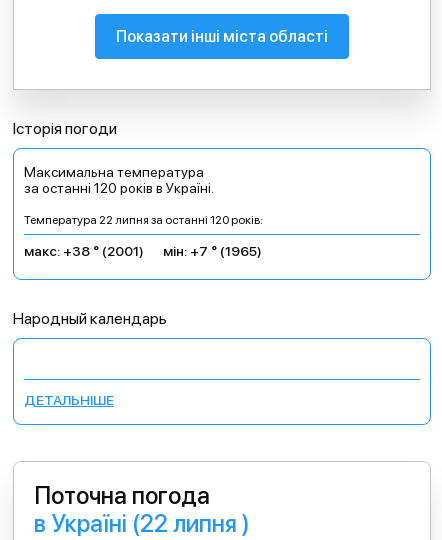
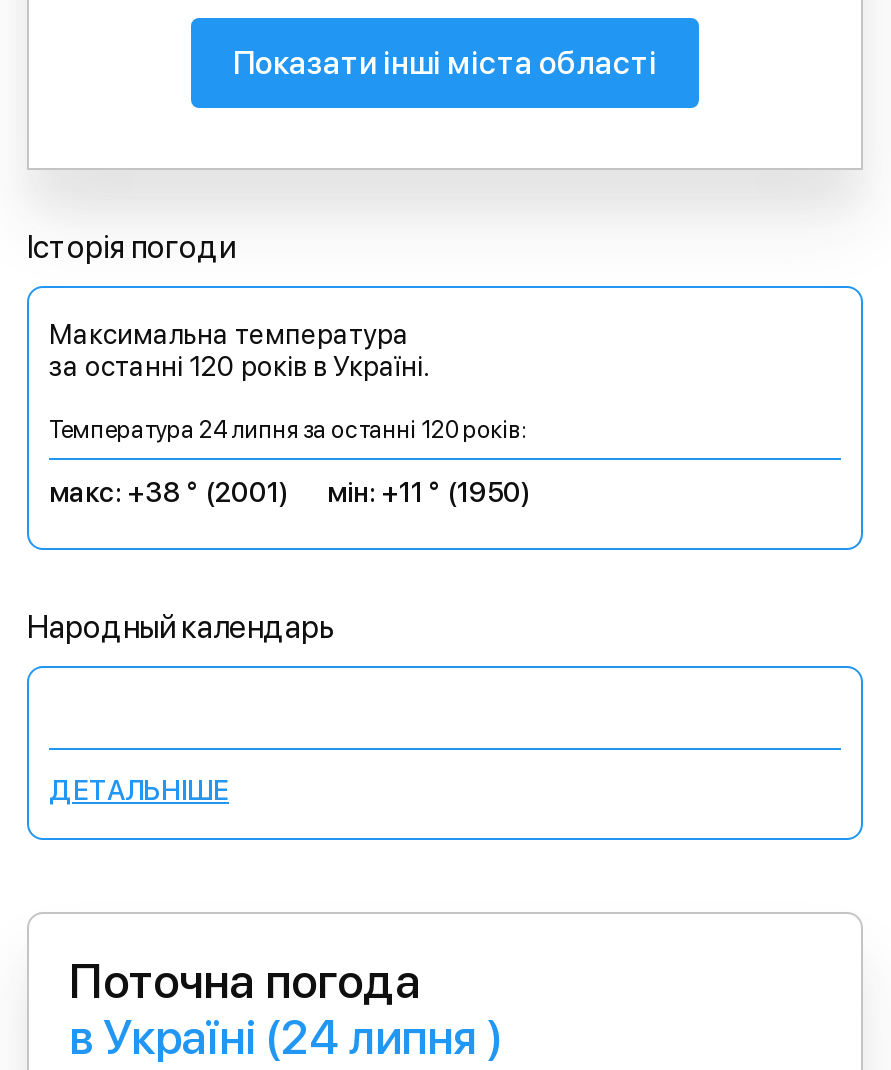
- Температура 22 липня за останні 120 років:
+ Температура 24 липня за останні 120 років:

- макс: +38 ° (2001) мін: +7 ° (1965)
+ макс: +38 ° (2001) мін: +11 ° (1950)

- в Україні (22 липня )
+ в Україні (24 липня )
